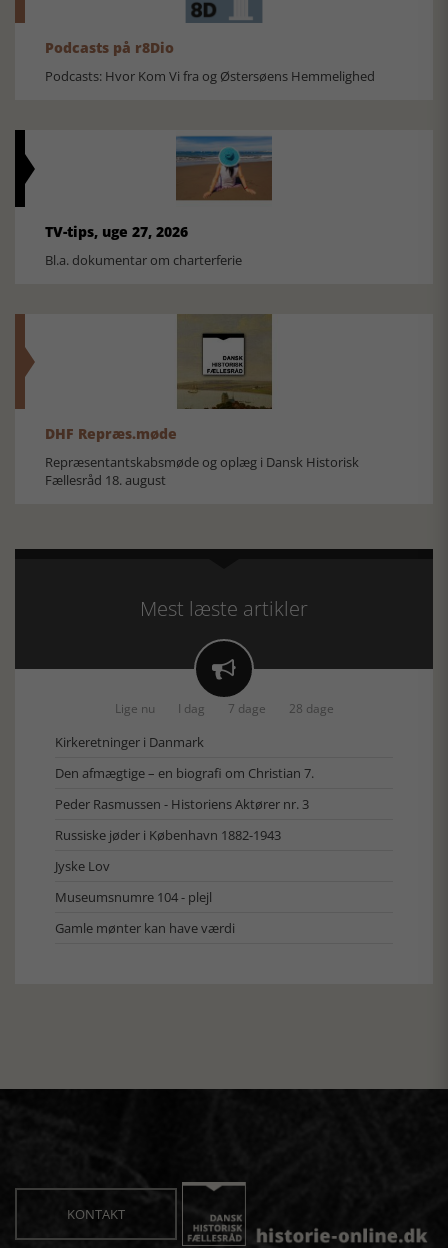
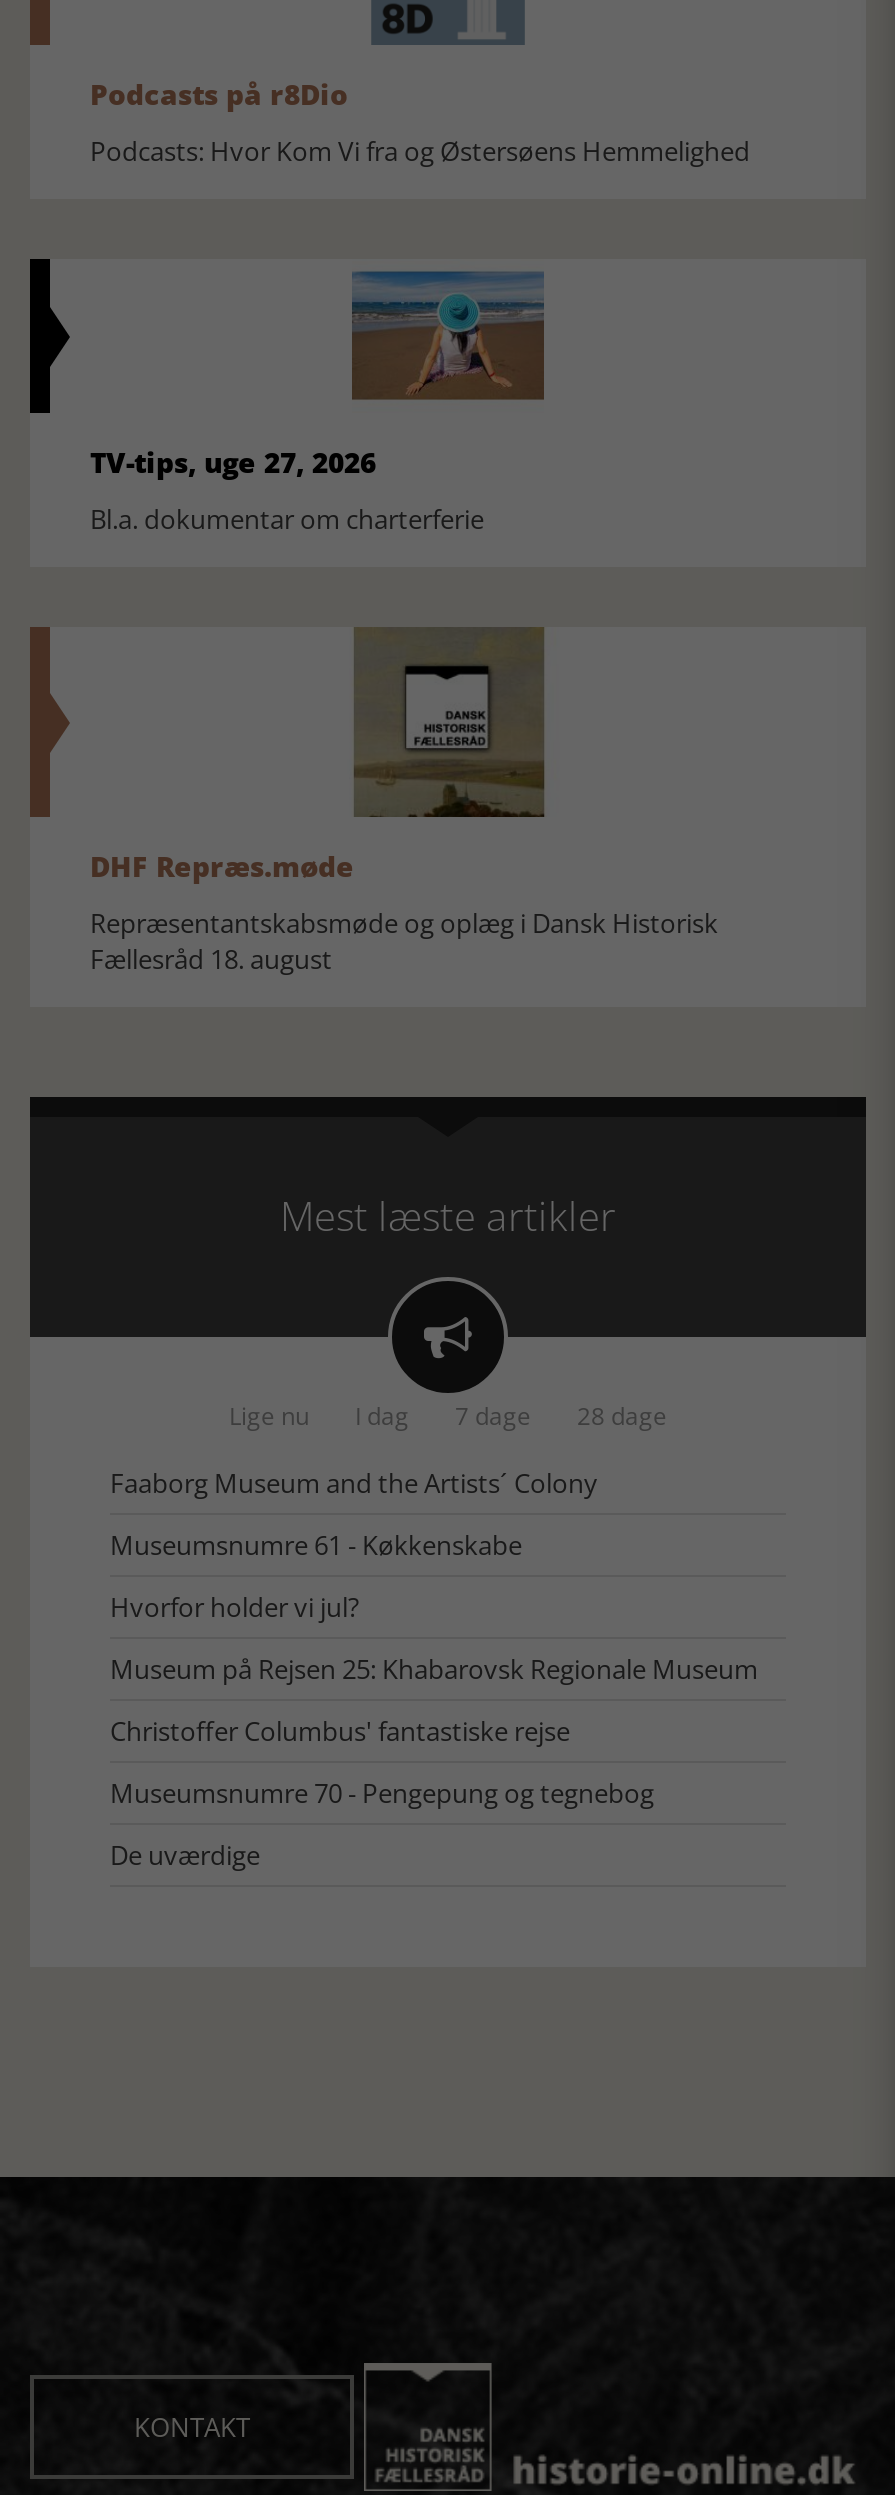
- Kirkeretninger i Danmark
+ Faaborg Museum and the Artists´ Colony

- Den afmægtige – en biografi om Christian 7.
+ Museumsnumre 61 - Køkkenskabe

- Peder Rasmussen - Historiens Aktører nr. 3
+ Hvorfor holder vi jul?

- Russiske jøder i København 1882-1943
+ Museum på Rejsen 25: Khabarovsk Regionale Museum

- Jyske Lov
+ Christoffer Columbus' fantastiske rejse

- Museumsnumre 104 - plejl
+ Museumsnumre 70 - Pengepung og tegnebog

- Gamle mønter kan have værdi
+ De uværdige
